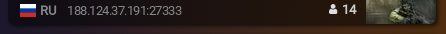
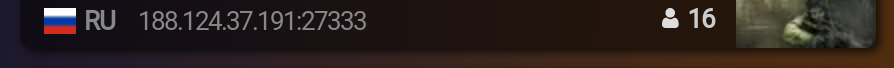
- 14
+ 16
